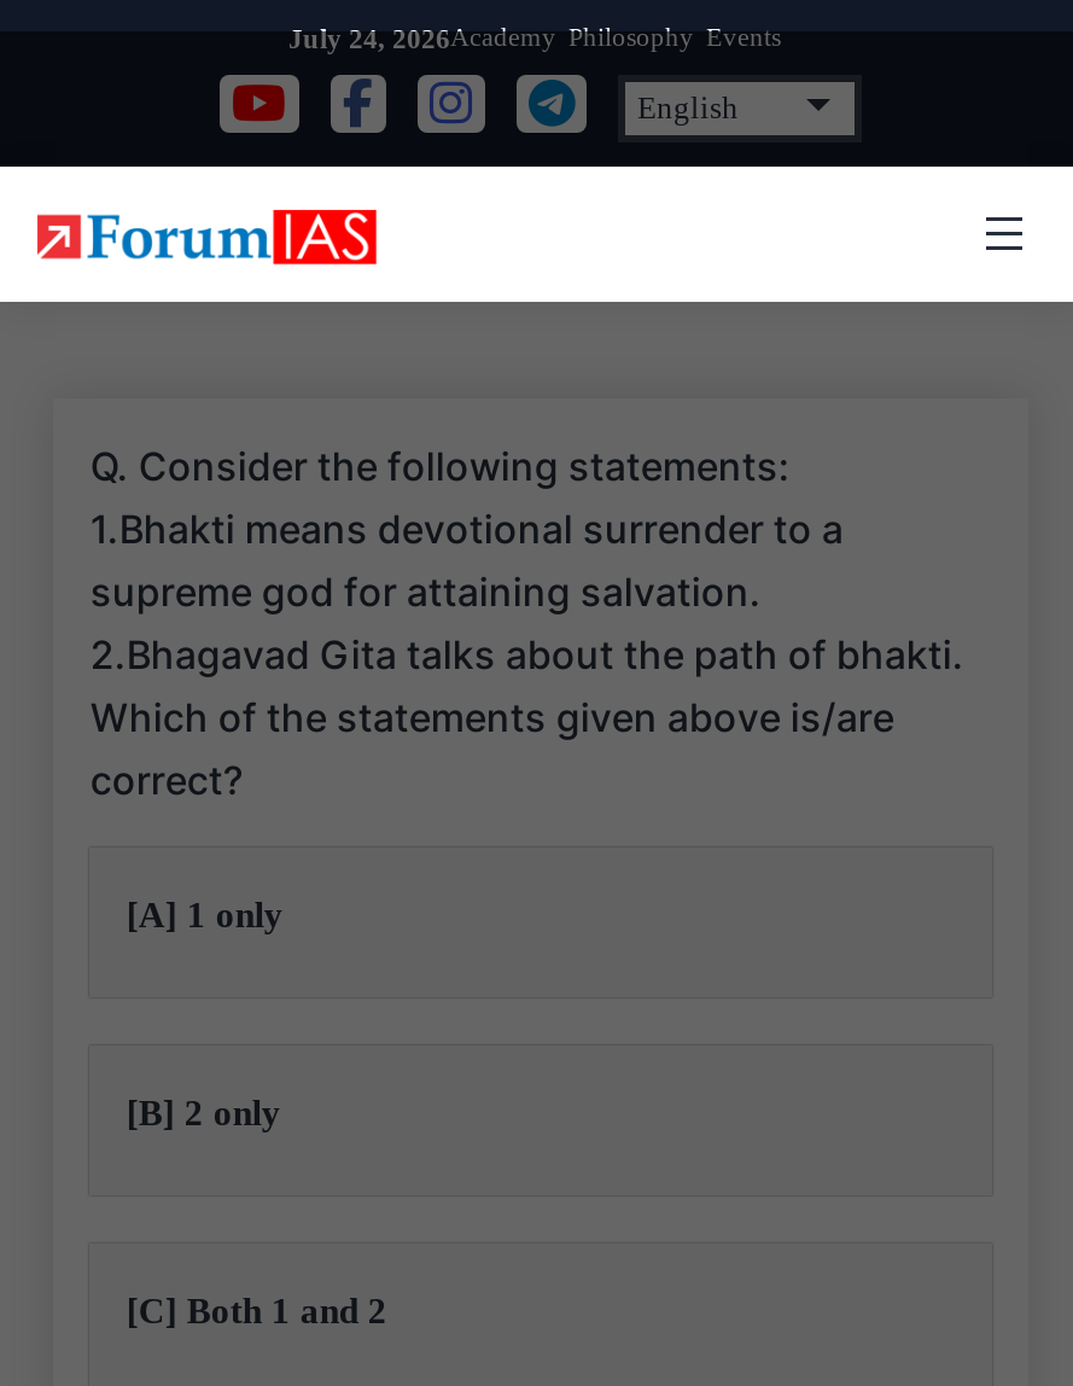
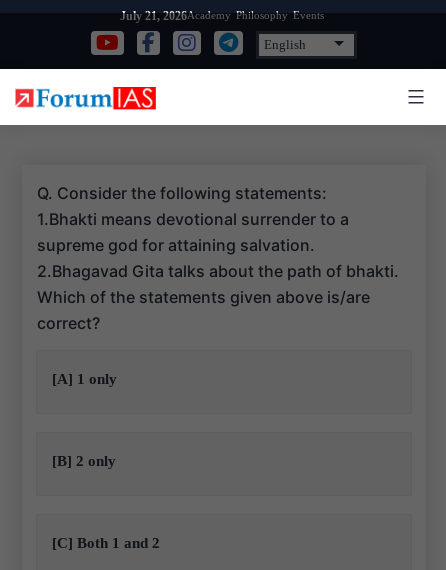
- July 24, 2026Academy Philosophy Events
+ July 21, 2026Academy Philosophy Events
